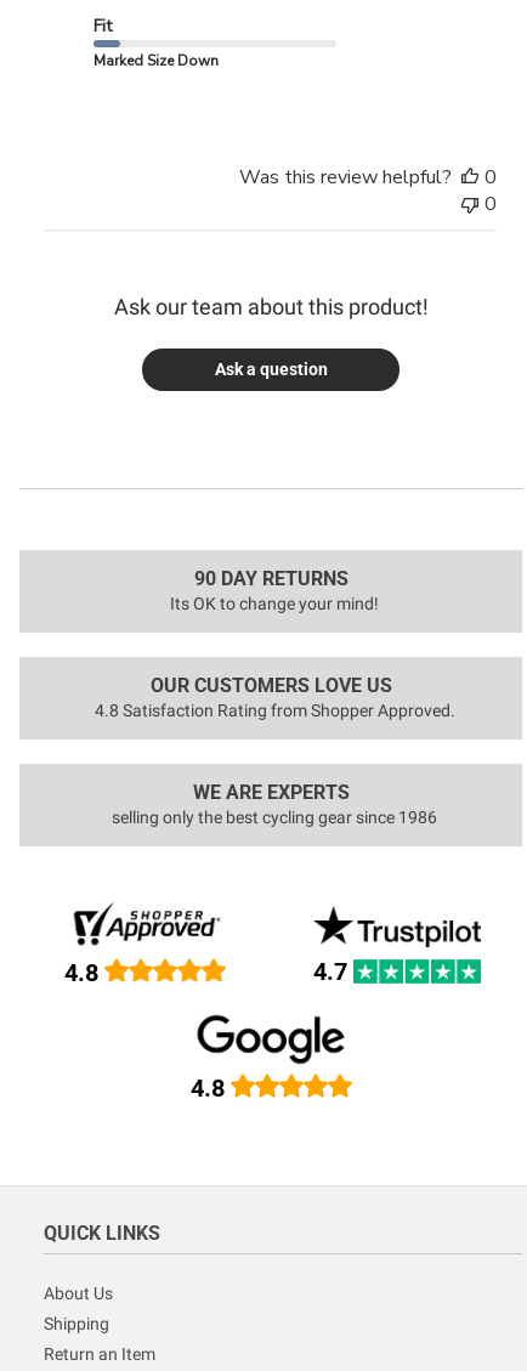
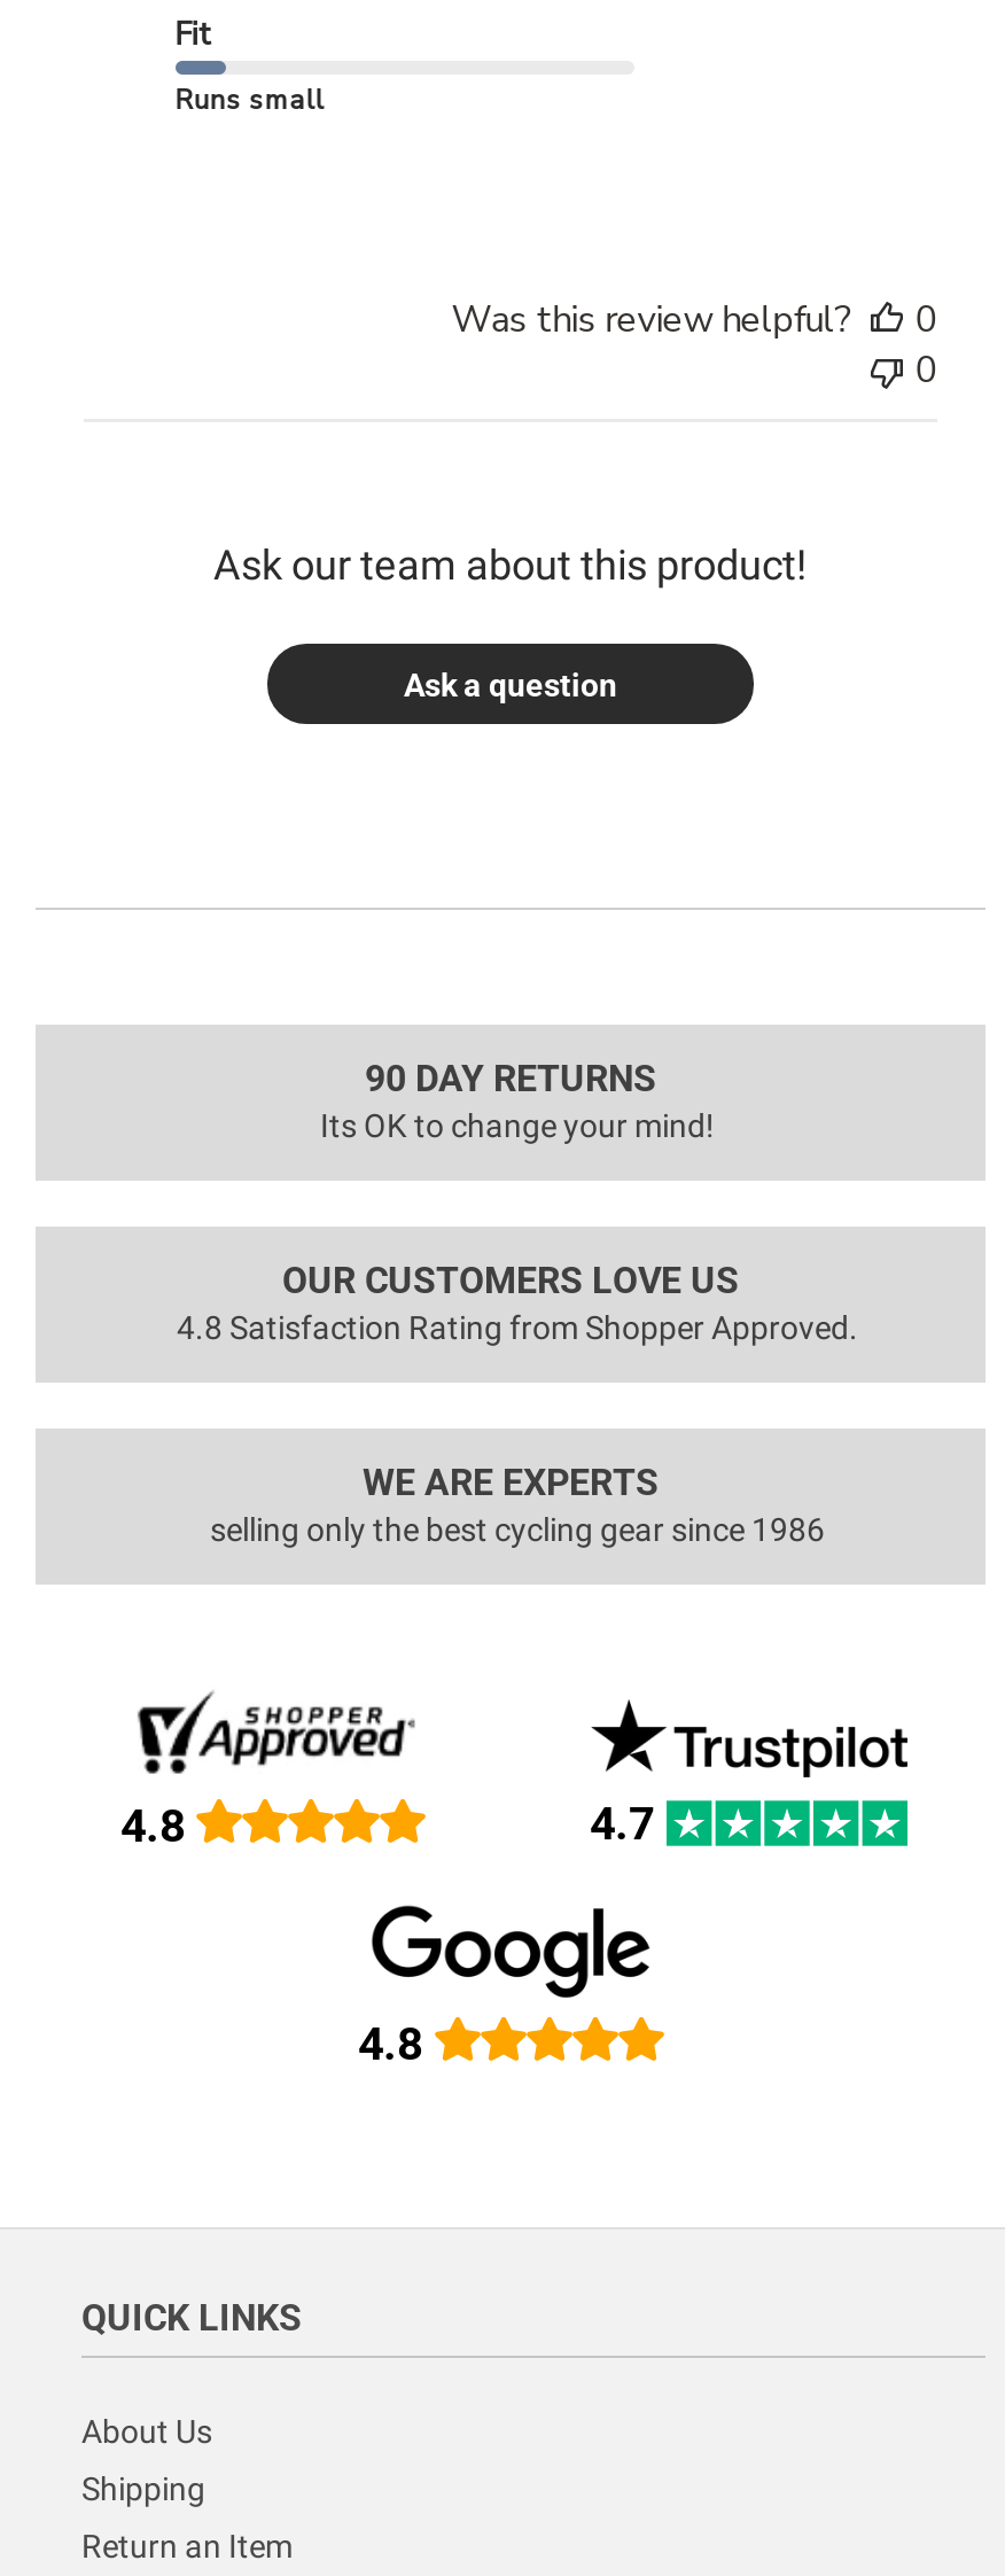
- Marked Size Down
+ Runs small
